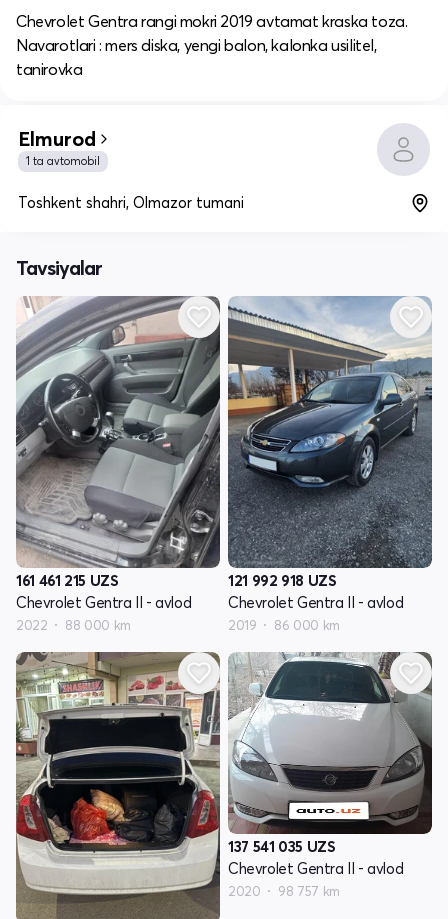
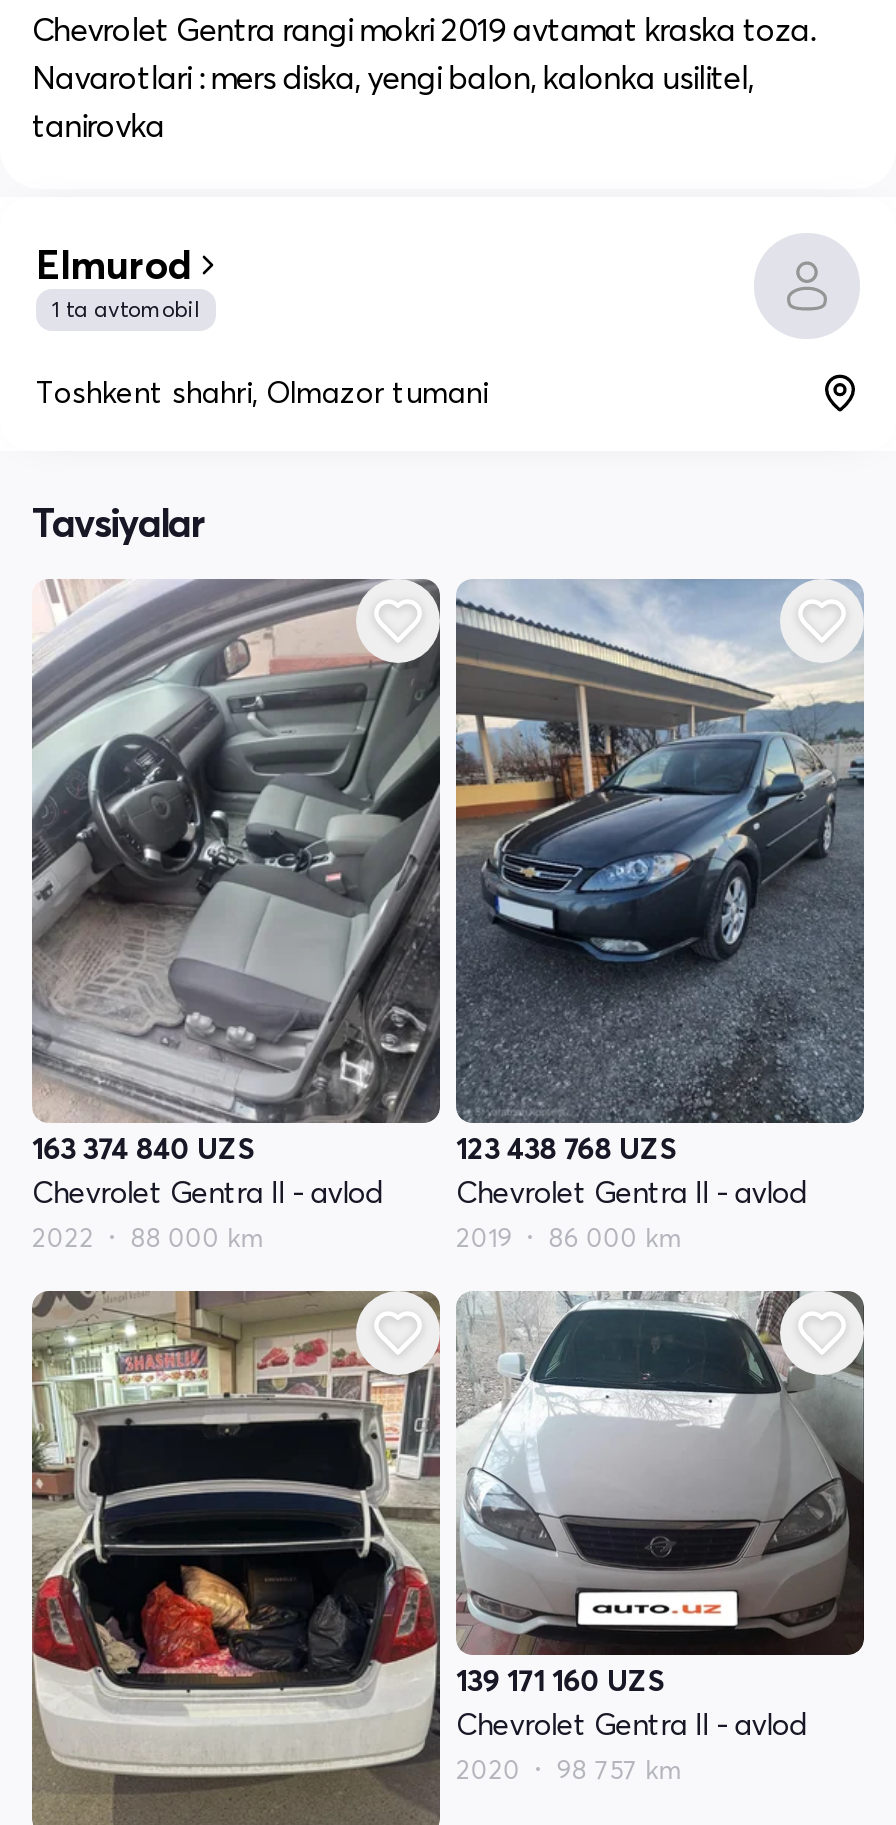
- 161 461 215 UZS
+ 163 374 840 UZS

- 121 992 918 UZS
+ 123 438 768 UZS

- 137 541 035 UZS
+ 139 171 160 UZS
